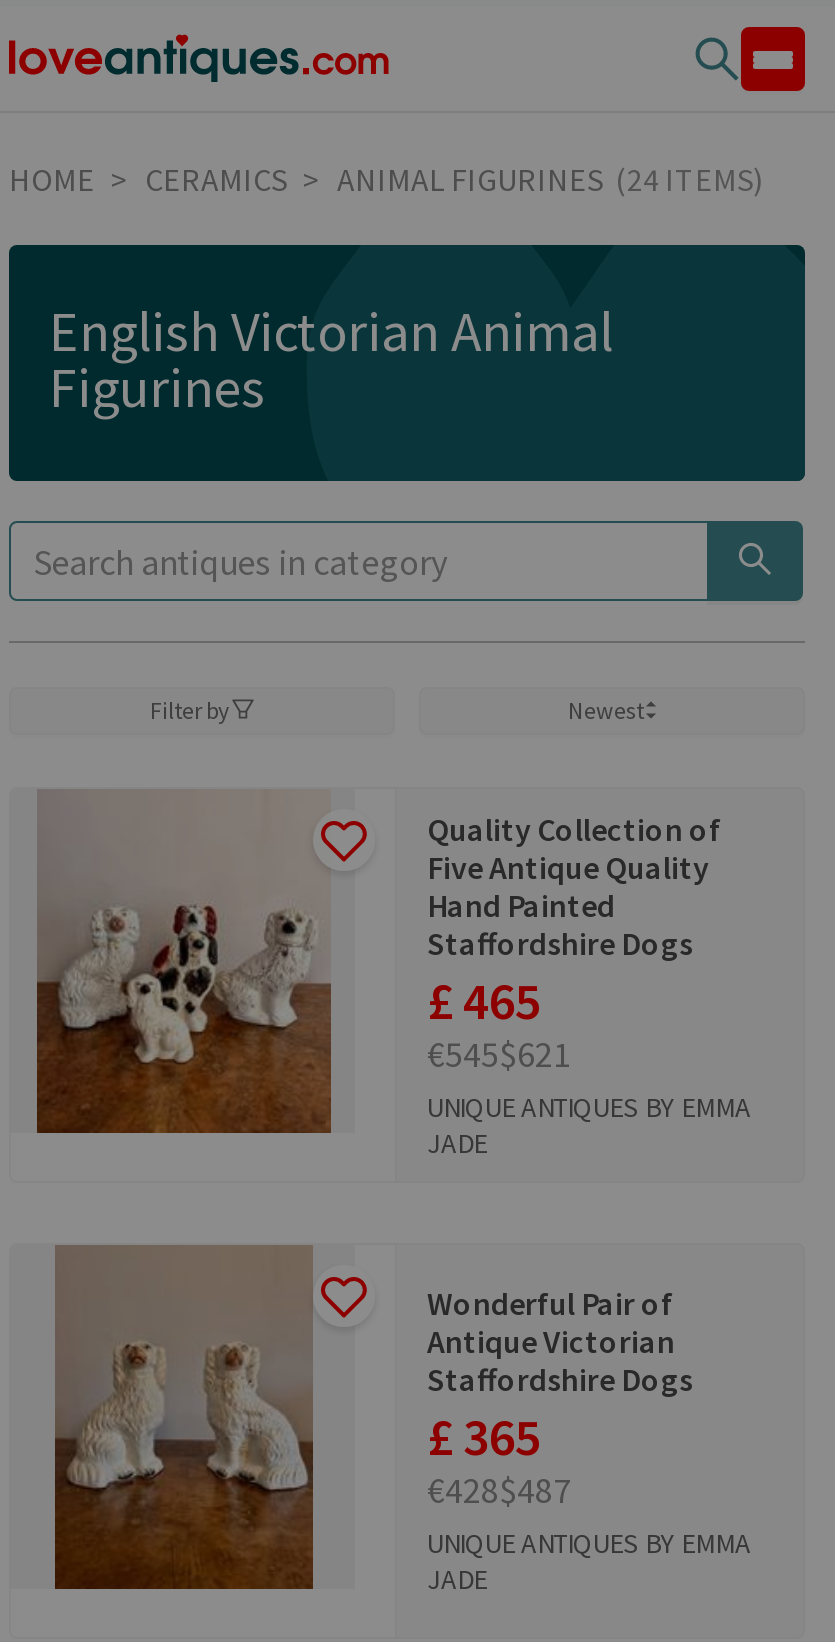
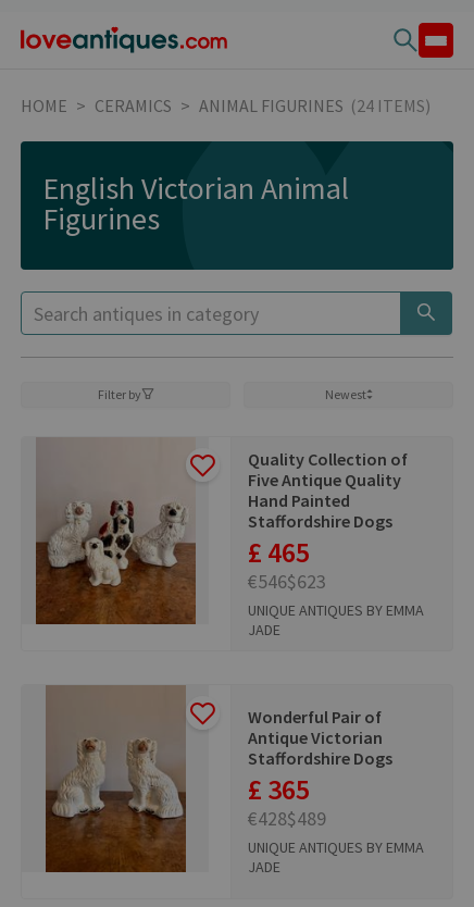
- €545$621
+ €546$623

- €428$487
+ €428$489
